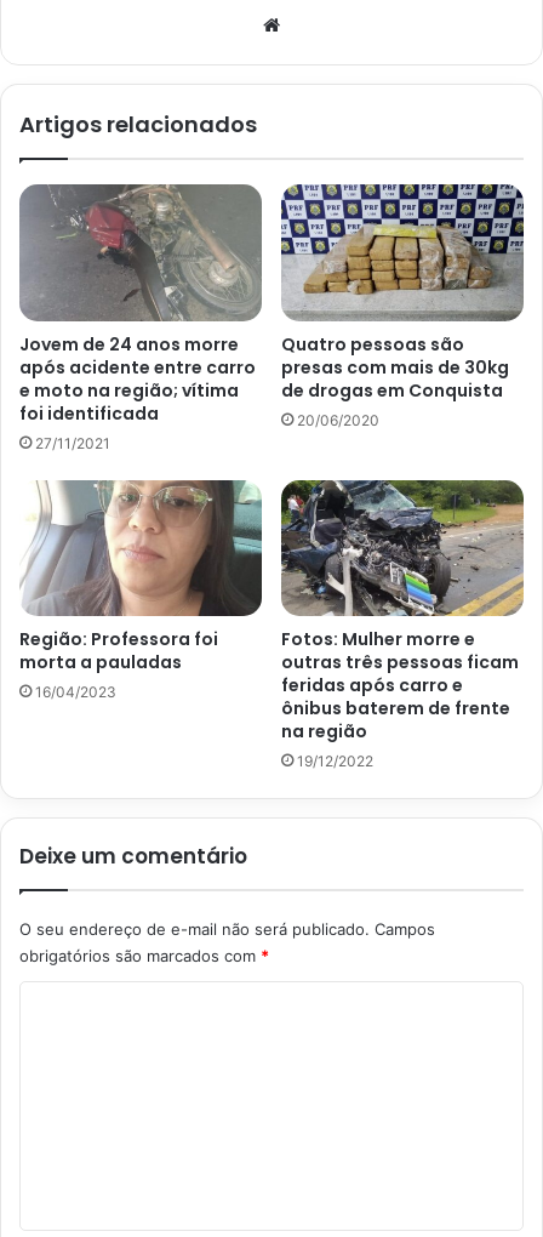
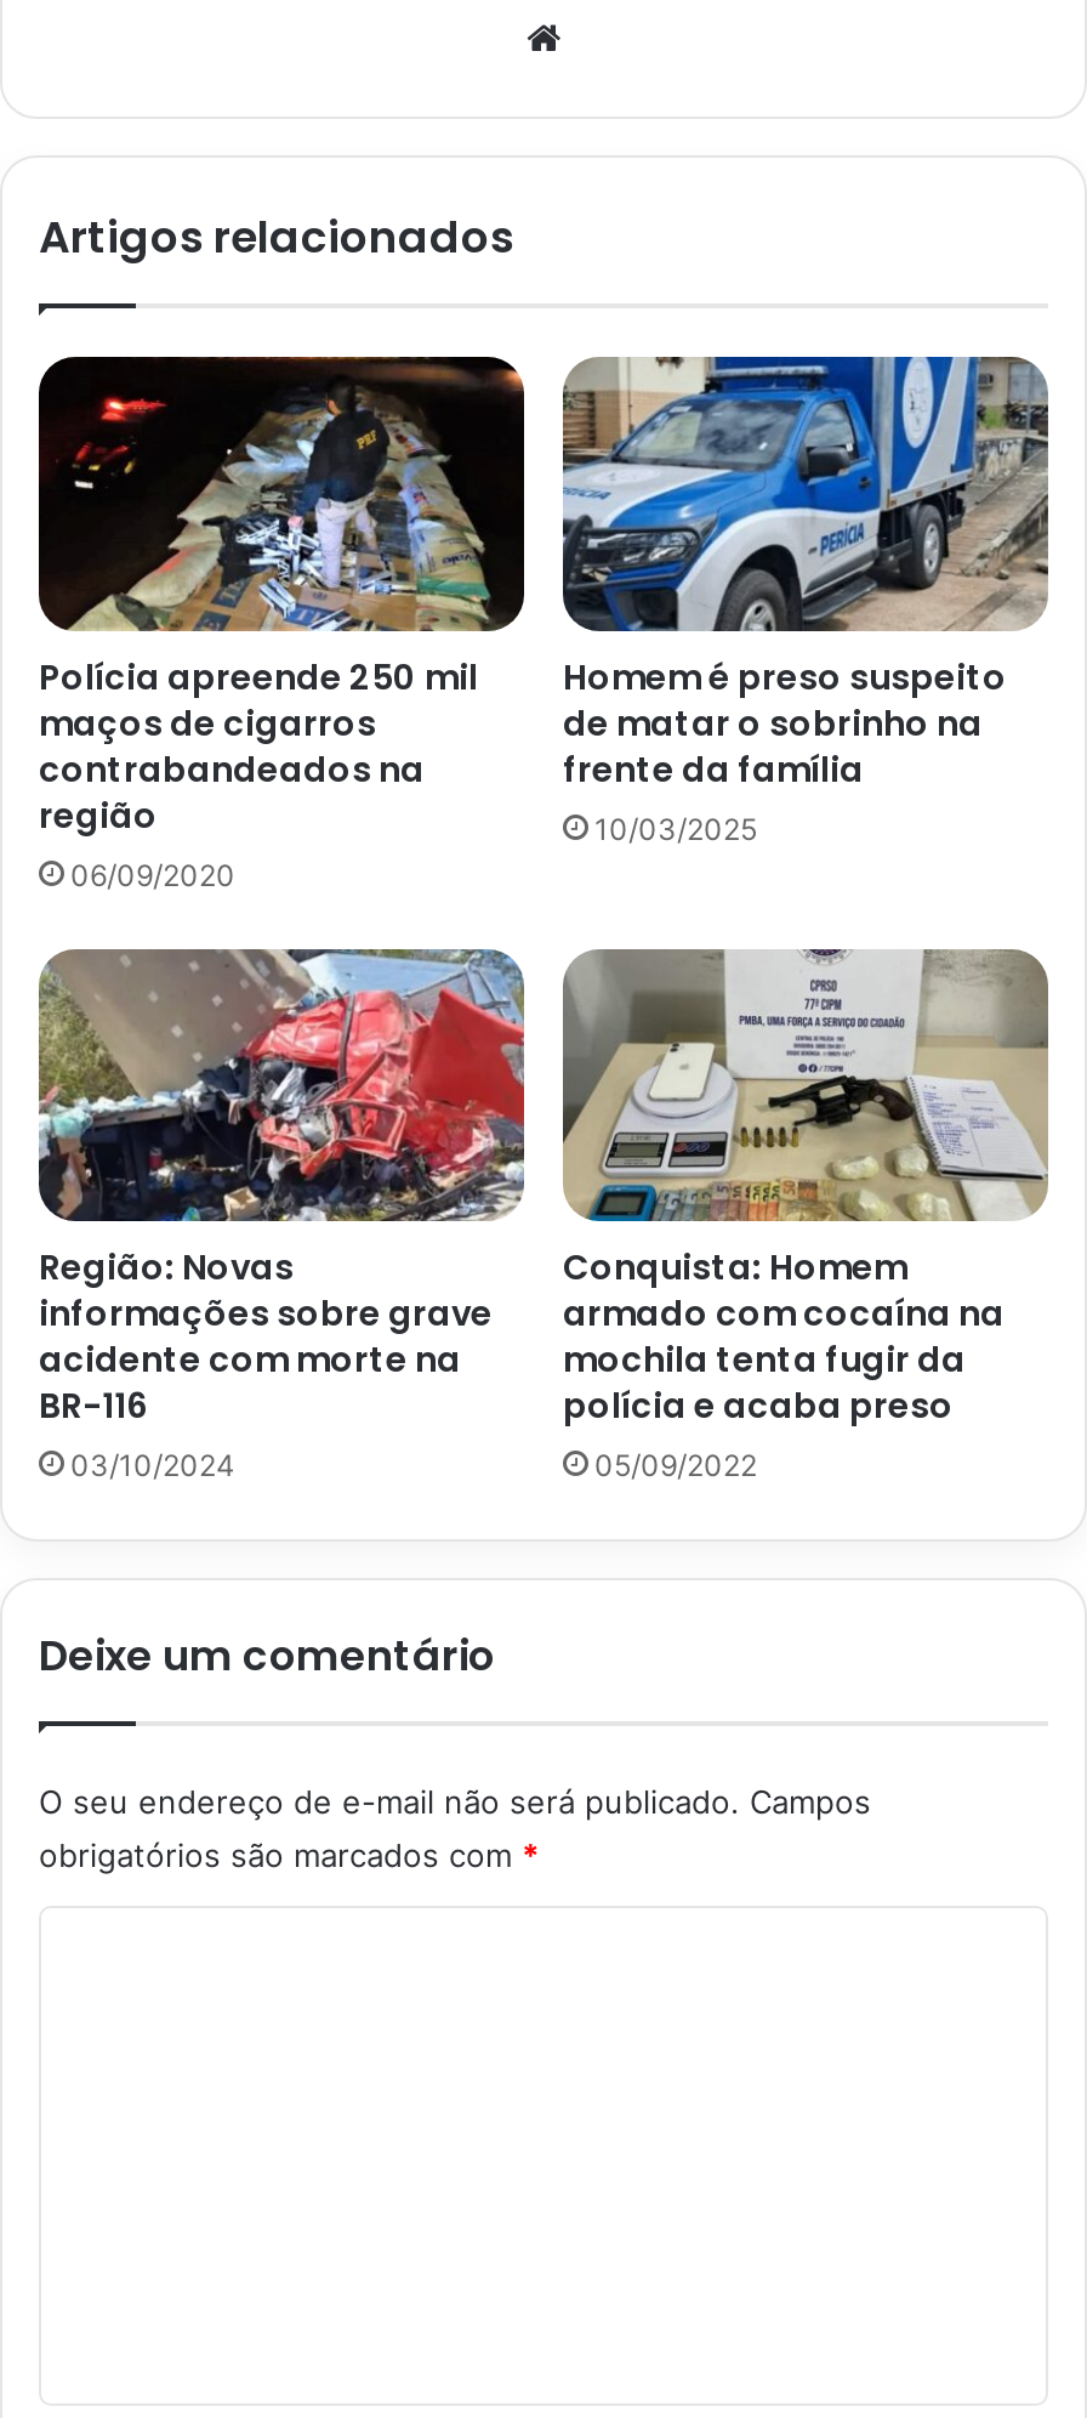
- [image]
- Jovem de 24 anos morre
- após acidente entre carro
- e moto na região; vítima
- foi identificada
- 27/11/2021
+ [image]
+ Polícia apreende 250 mil
+ maços de cigarros
+ contrabandeados na
+ região
+ 06/09/2020

- [image]
- Quatro pessoas são
- presas com mais de 30kg
- de drogas em Conquista
- 20/06/2020
+ [image]
+ Homem é preso suspeito
+ de matar o sobrinho na
+ frente da família
+ 10/03/2025

- [image]
- Região: Professora foi
- morta a pauladas
- 16/04/2023
+ [image]
+ Região: Novas
+ informações sobre grave
+ acidente com morte na
+ BR-116
+ 03/10/2024

- [image]
- Fotos: Mulher morre e
- outras três pessoas ficam
- feridas após carro e
- ônibus baterem de frente
- na região
- 19/12/2022
+ [image]
+ Conquista: Homem
+ armado com cocaína na
+ mochila tenta fugir da
+ polícia e acaba preso
+ 05/09/2022
